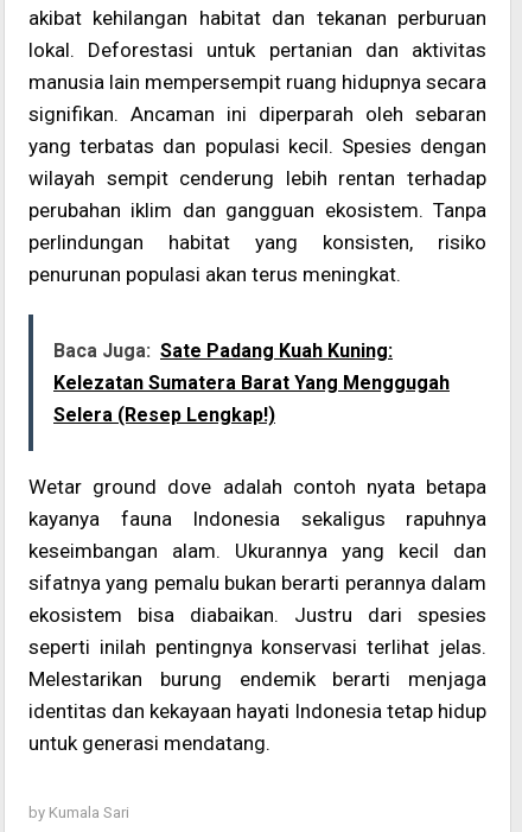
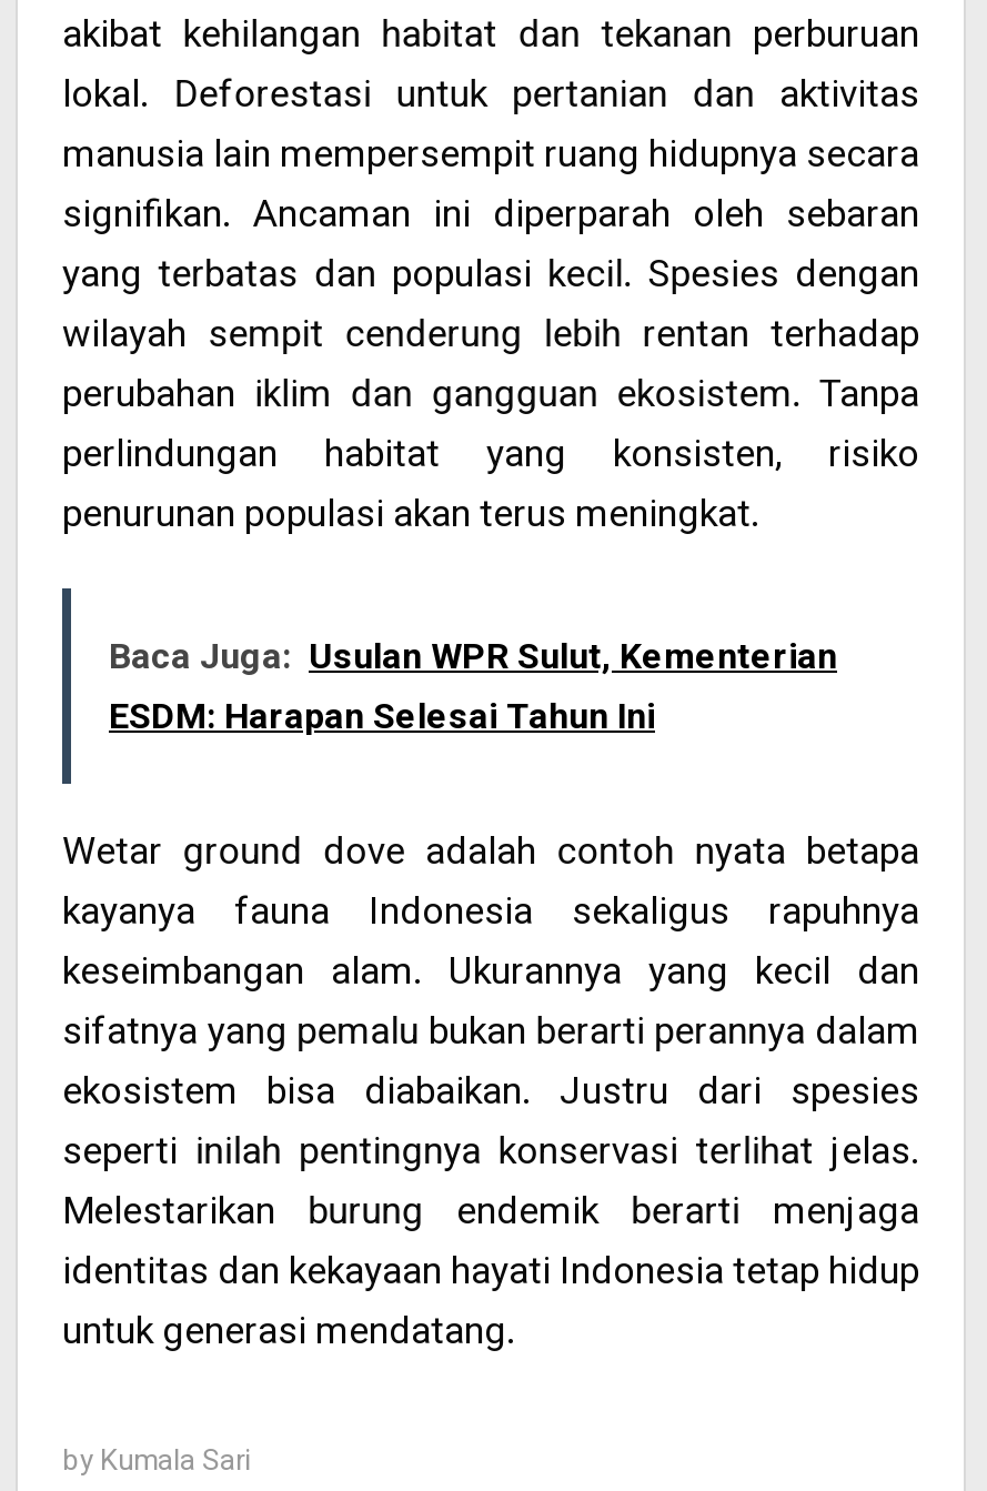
- Baca Juga: Sate Padang Kuah Kuning:
- Kelezatan Sumatera Barat Yang Menggugah
- Selera (Resep Lengkap!)
+ Baca Juga: Usulan WPR Sulut, Kementerian
+ ESDM: Harapan Selesai Tahun Ini
